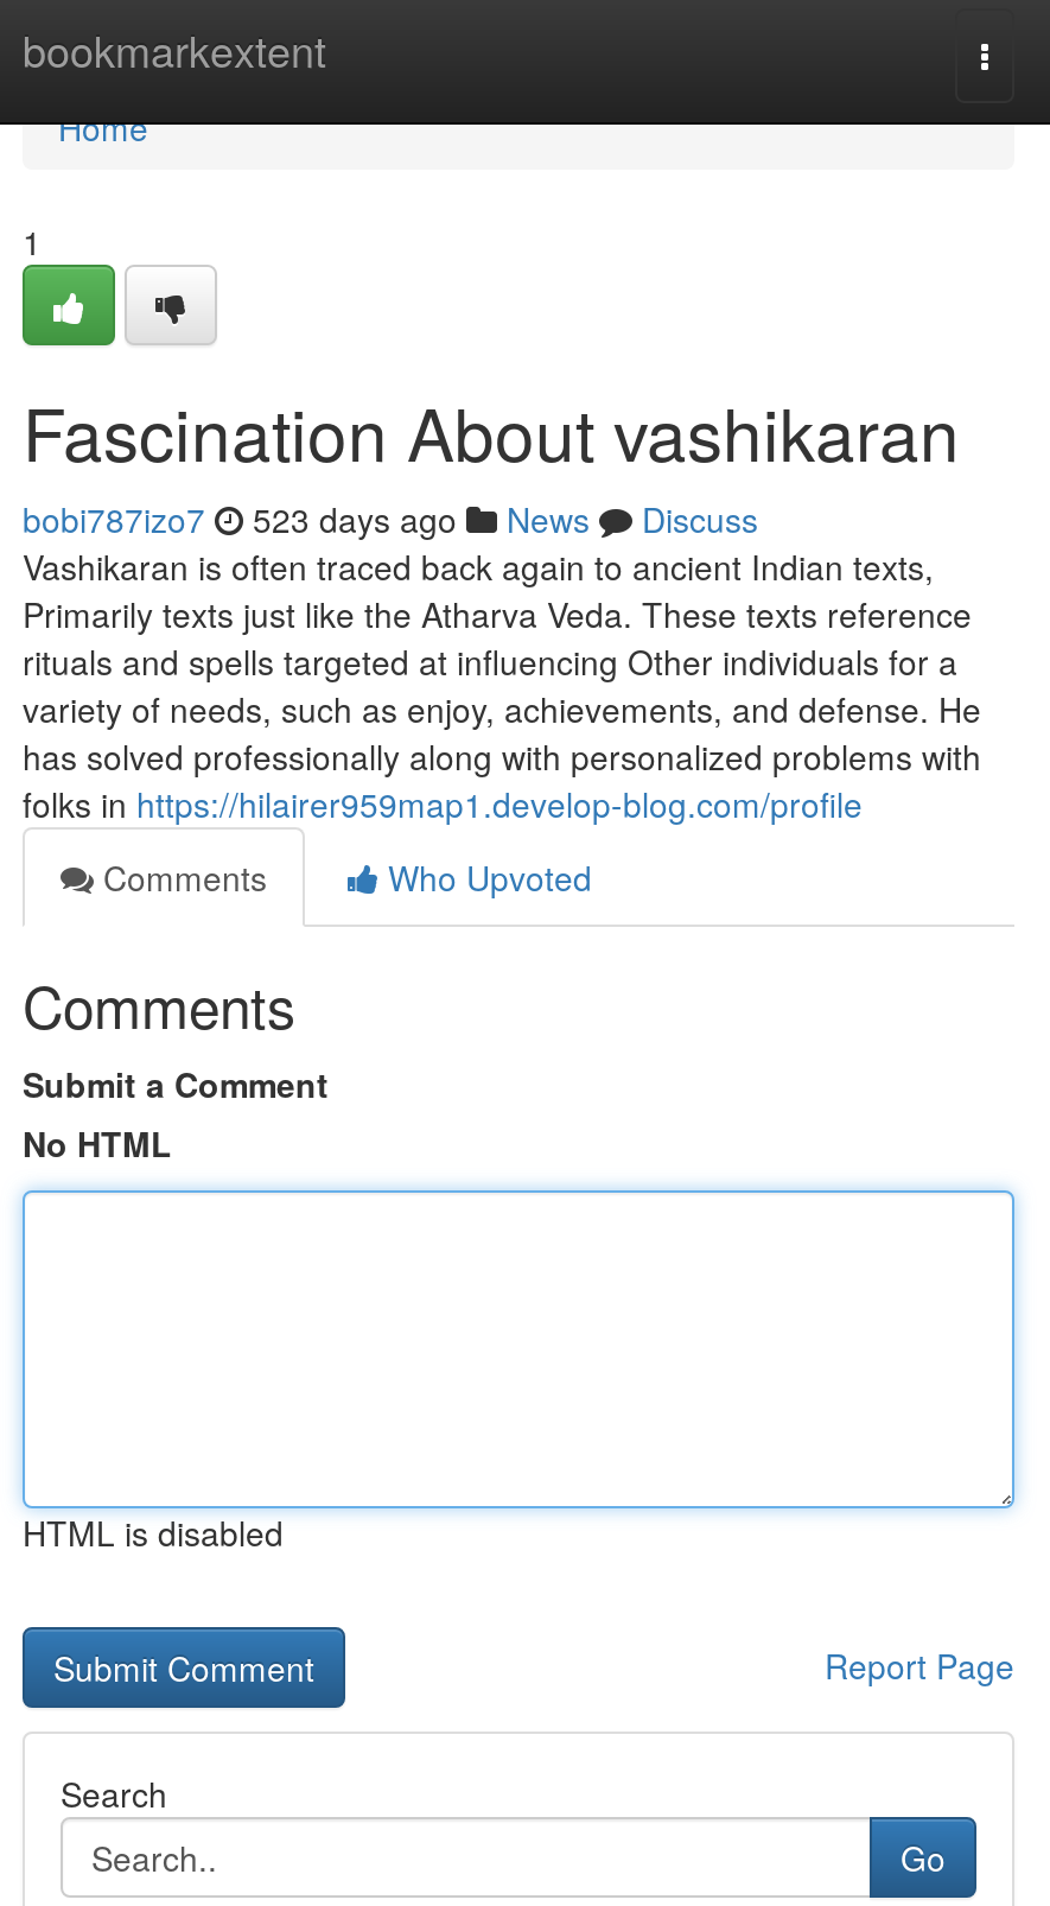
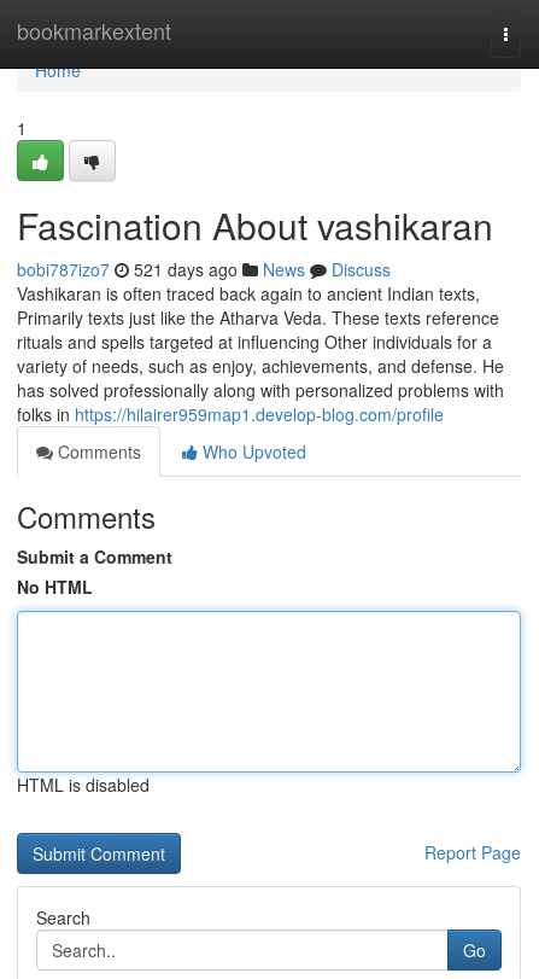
- bobi787izo7 523 days ago News Discuss
+ bobi787izo7 521 days ago News Discuss
